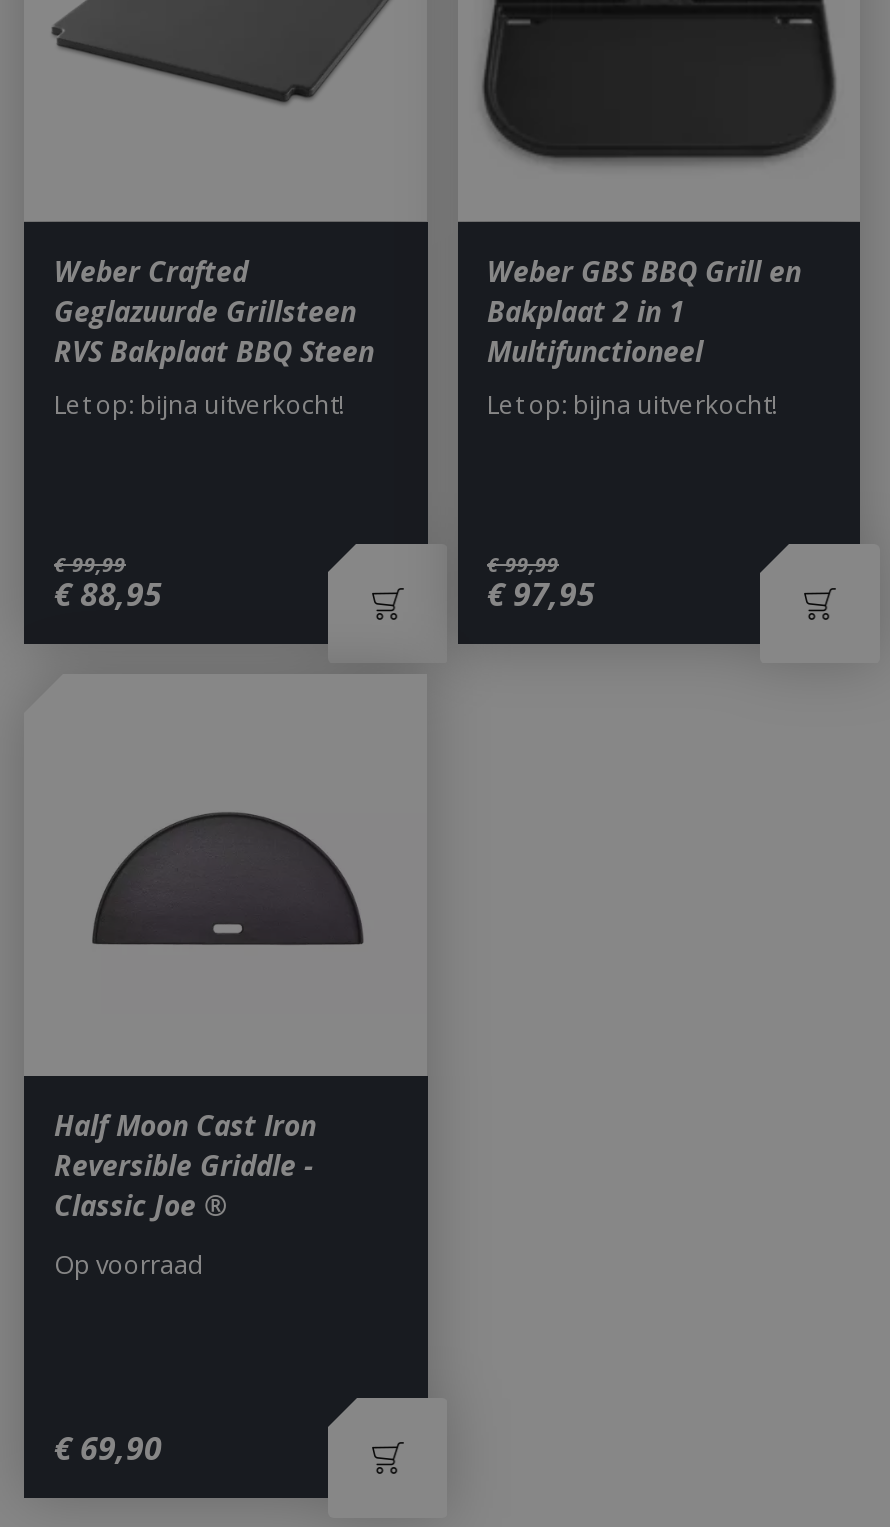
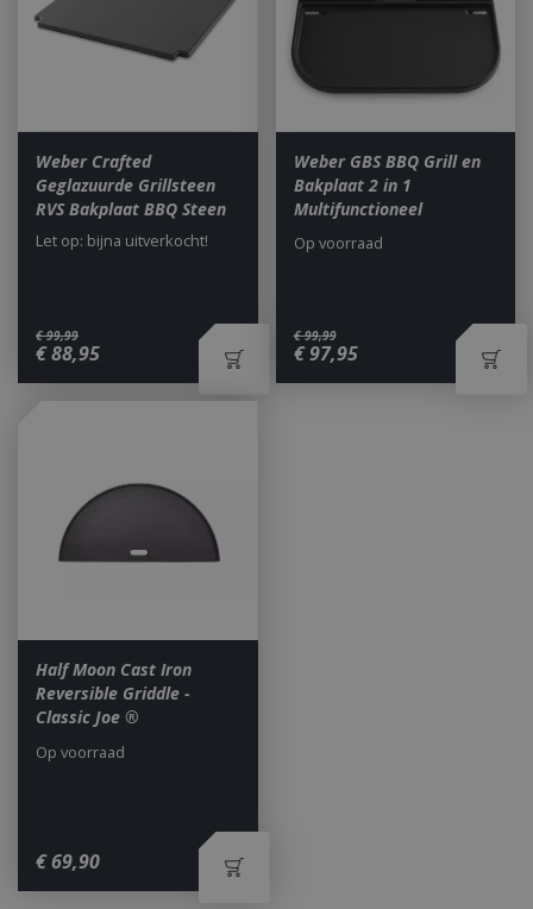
- Let op: bijna uitverkocht!
+ Op voorraad
